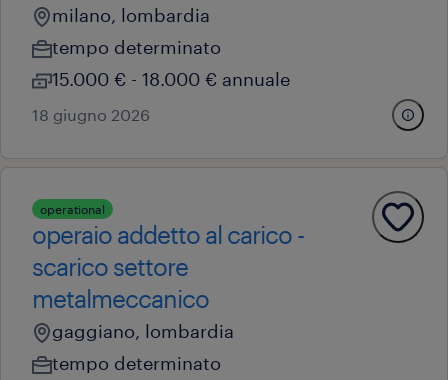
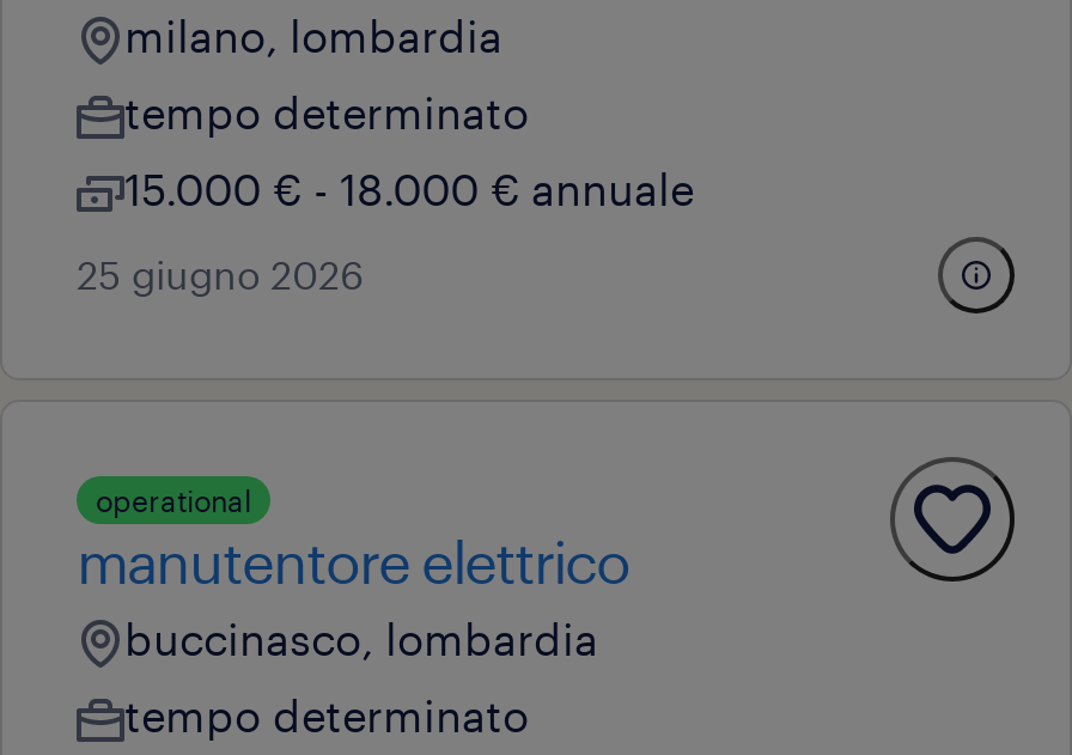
- 18 giugno 2026
+ 25 giugno 2026

- operaio addetto al carico -
- scarico settore
- metalmeccanico
- gaggiano, lombardia
+ manutentore elettrico
+ buccinasco, lombardia
